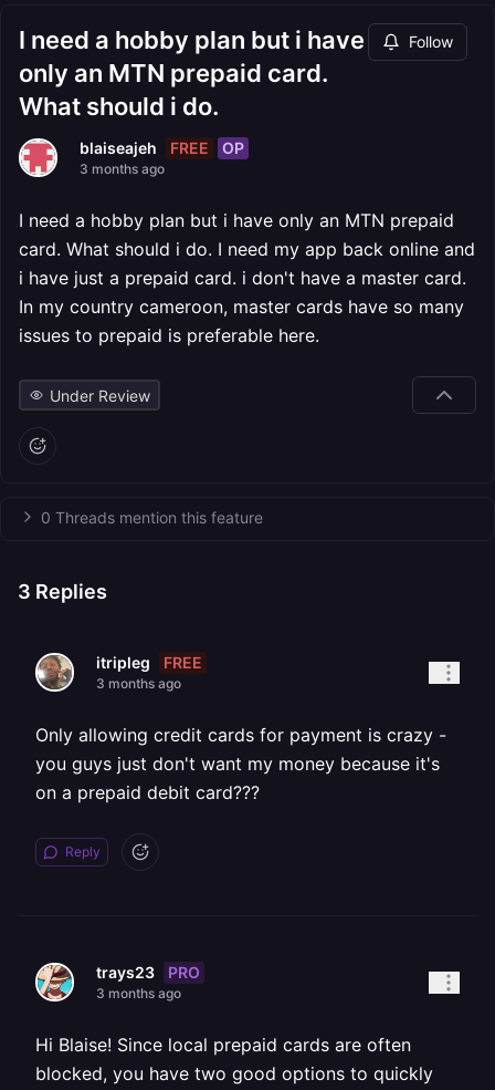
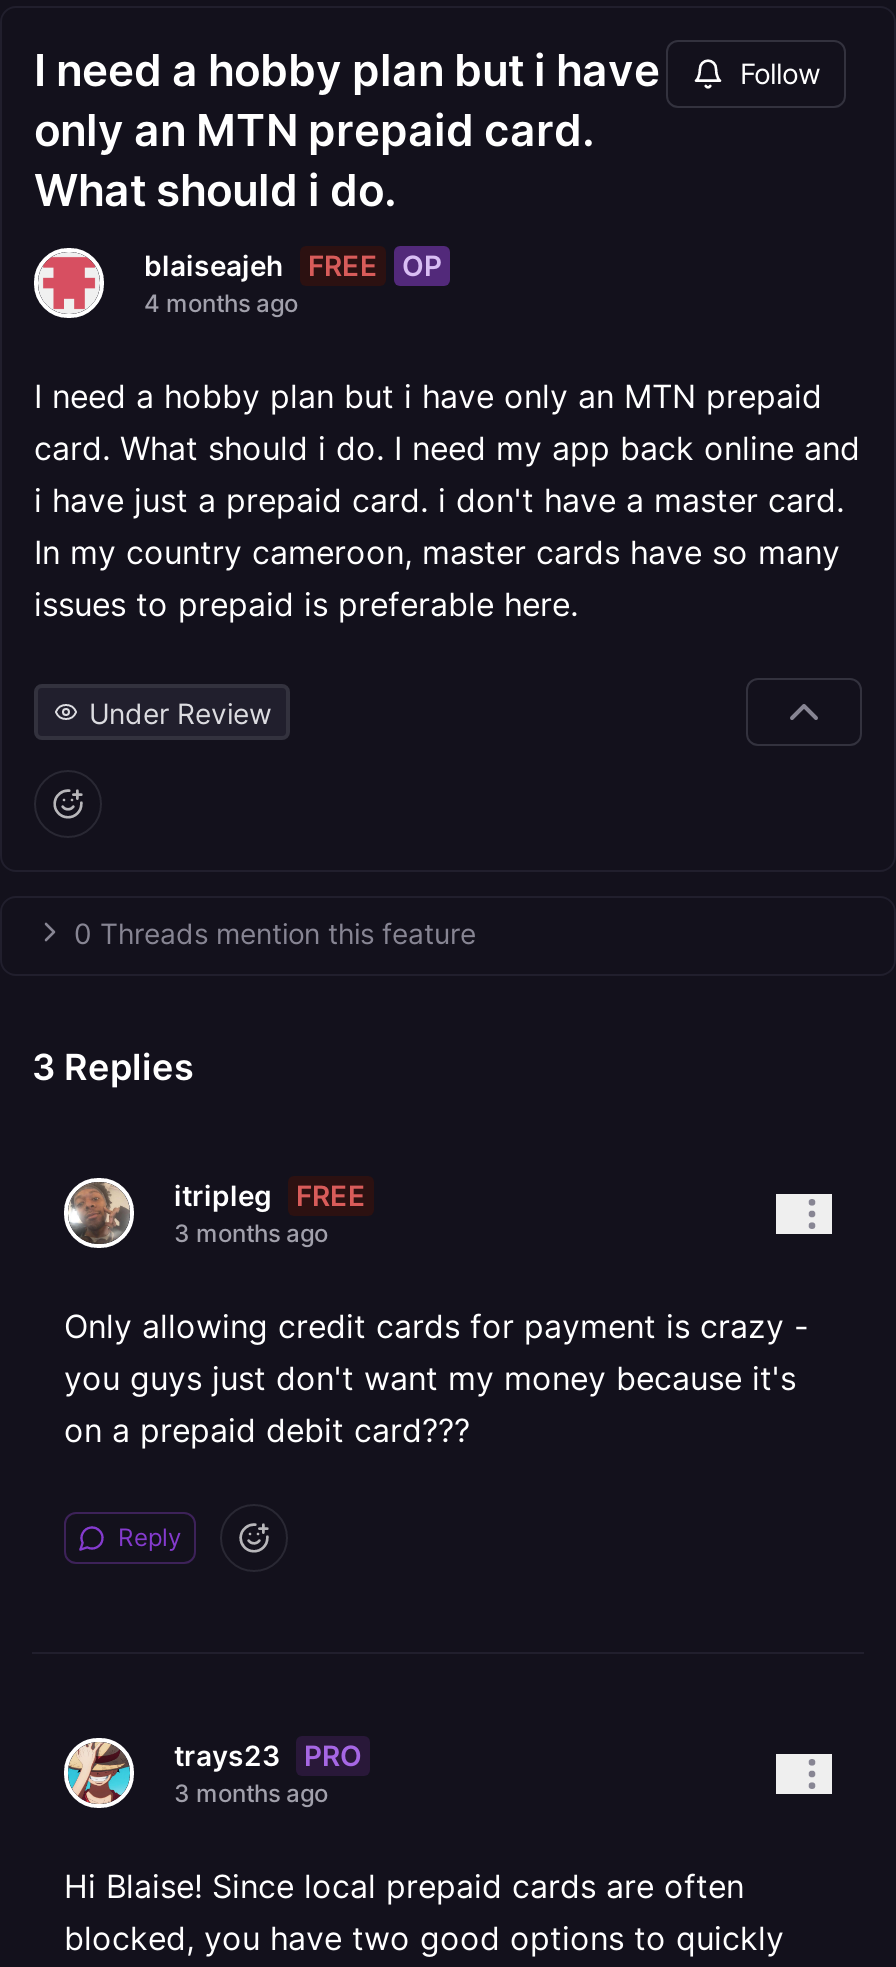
- 3 months ago
+ 4 months ago
